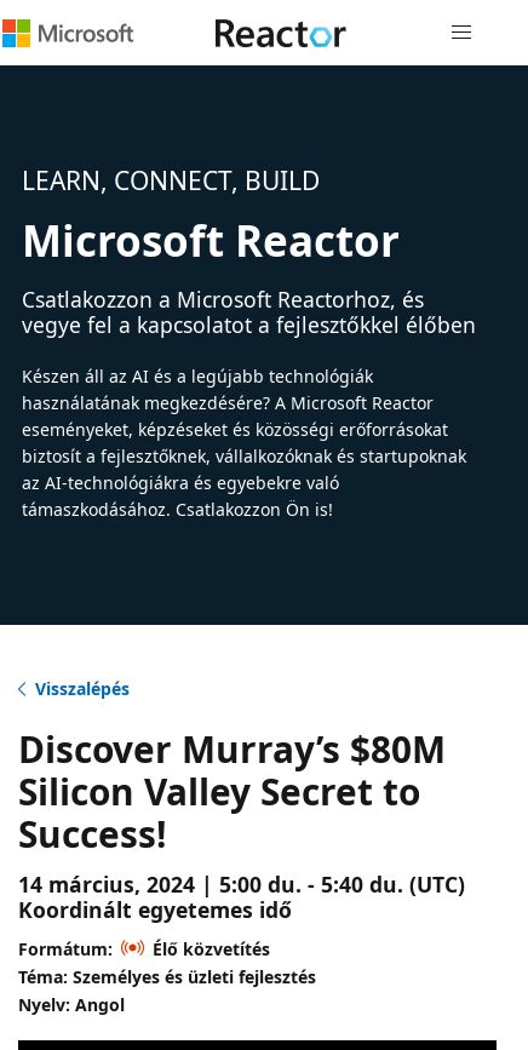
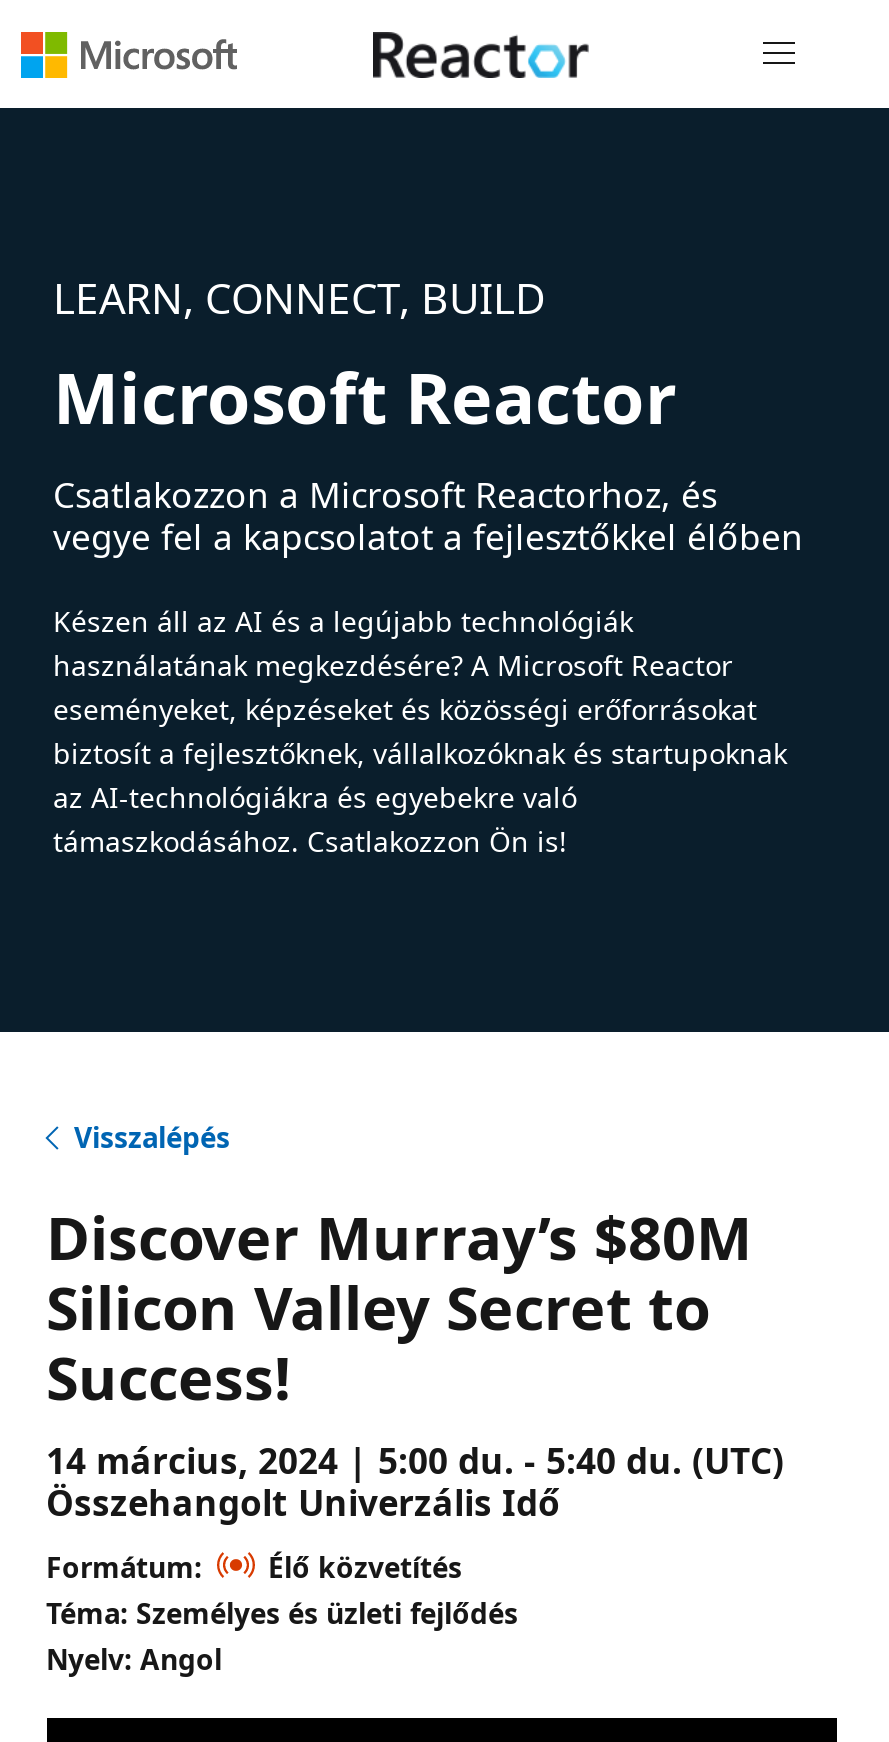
- Koordinált egyetemes idő
+ Összehangolt Univerzális Idő

- Téma: Személyes és üzleti fejlesztés
+ Téma: Személyes és üzleti fejlődés
